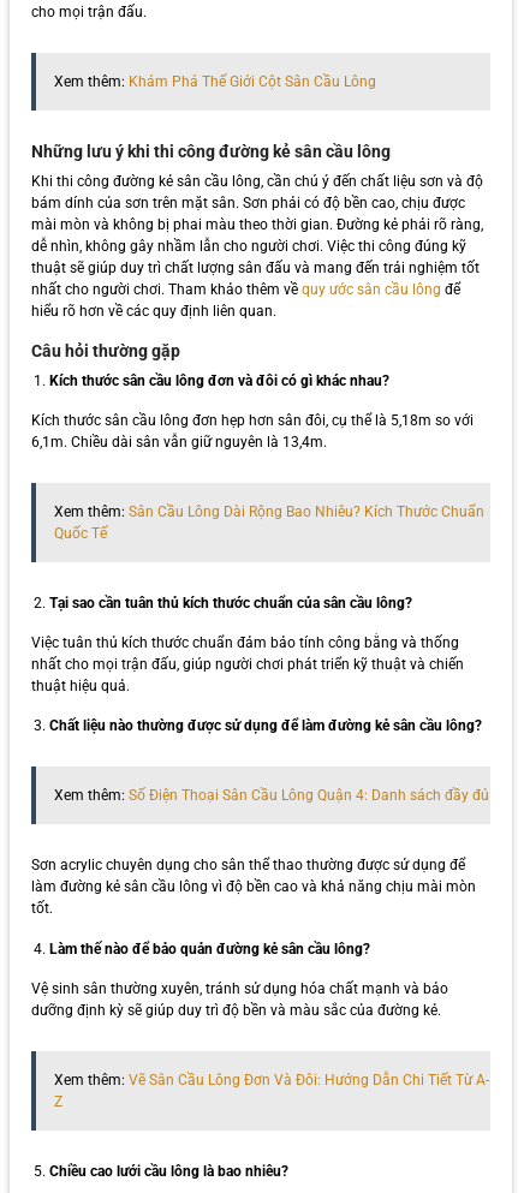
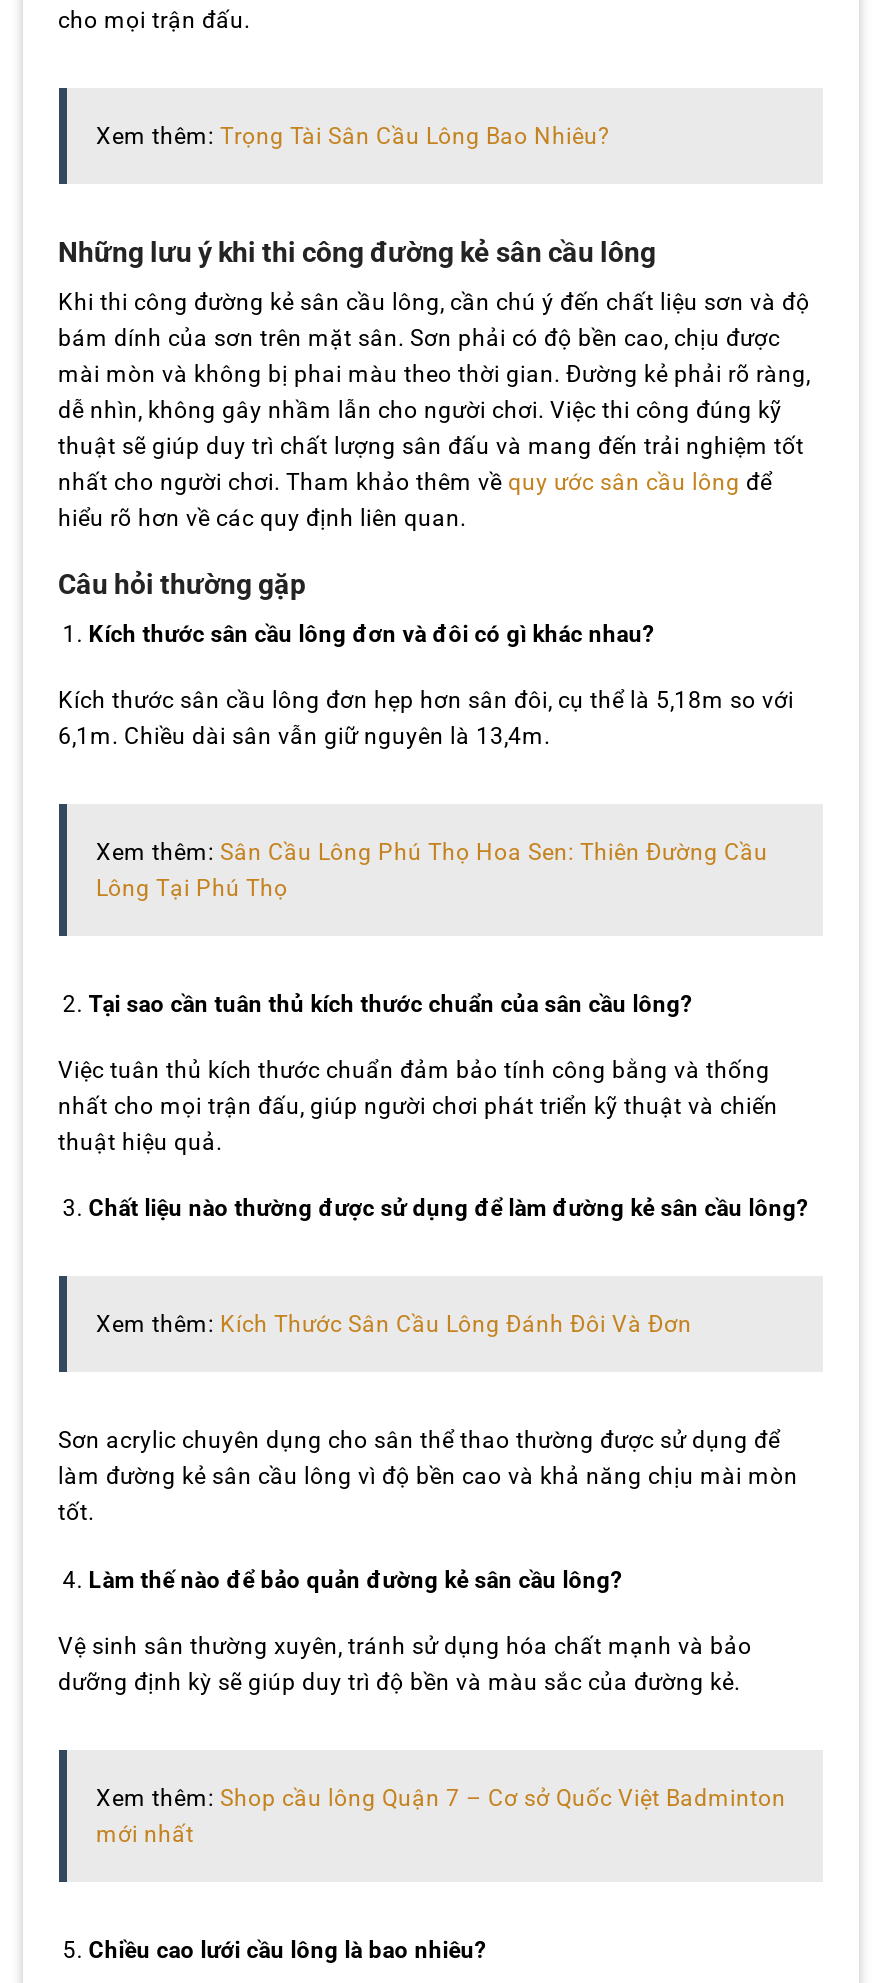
- Xem thêm: Khám Phá Thế Giới Cột Sân Cầu Lông
+ Xem thêm: Trọng Tài Sân Cầu Lông Bao Nhiêu?

- Xem thêm: Sân Cầu Lông Dài Rộng Bao Nhiêu? Kích Thước Chuẩn
- Quốc Tế
+ Xem thêm: Sân Cầu Lông Phú Thọ Hoa Sen: Thiên Đường Cầu
+ Lông Tại Phú Thọ

- Xem thêm: Số Điện Thoại Sân Cầu Lông Quận 4: Danh sách đầy đủ
+ Xem thêm: Kích Thước Sân Cầu Lông Đánh Đôi Và Đơn

- Xem thêm: Vẽ Sân Cầu Lông Đơn Và Đôi: Hướng Dẫn Chi Tiết Từ A-
- Z
+ Xem thêm: Shop cầu lông Quận 7 – Cơ sở Quốc Việt Badminton
+ mới nhất
